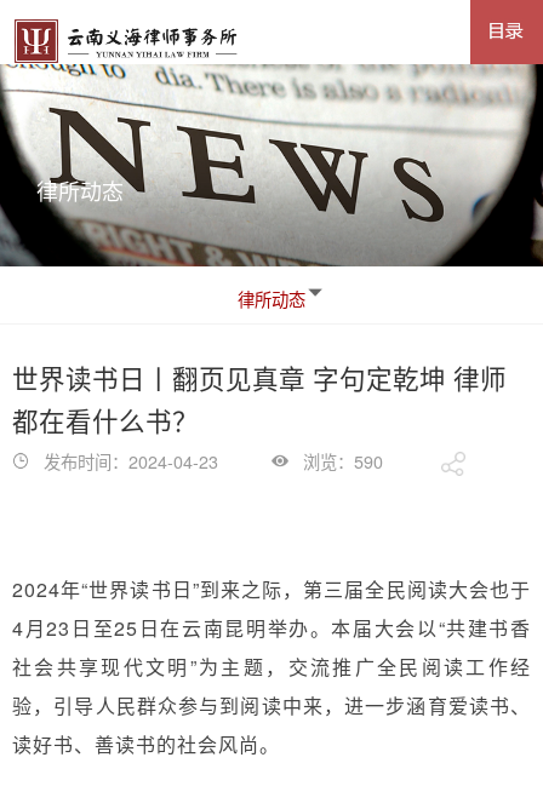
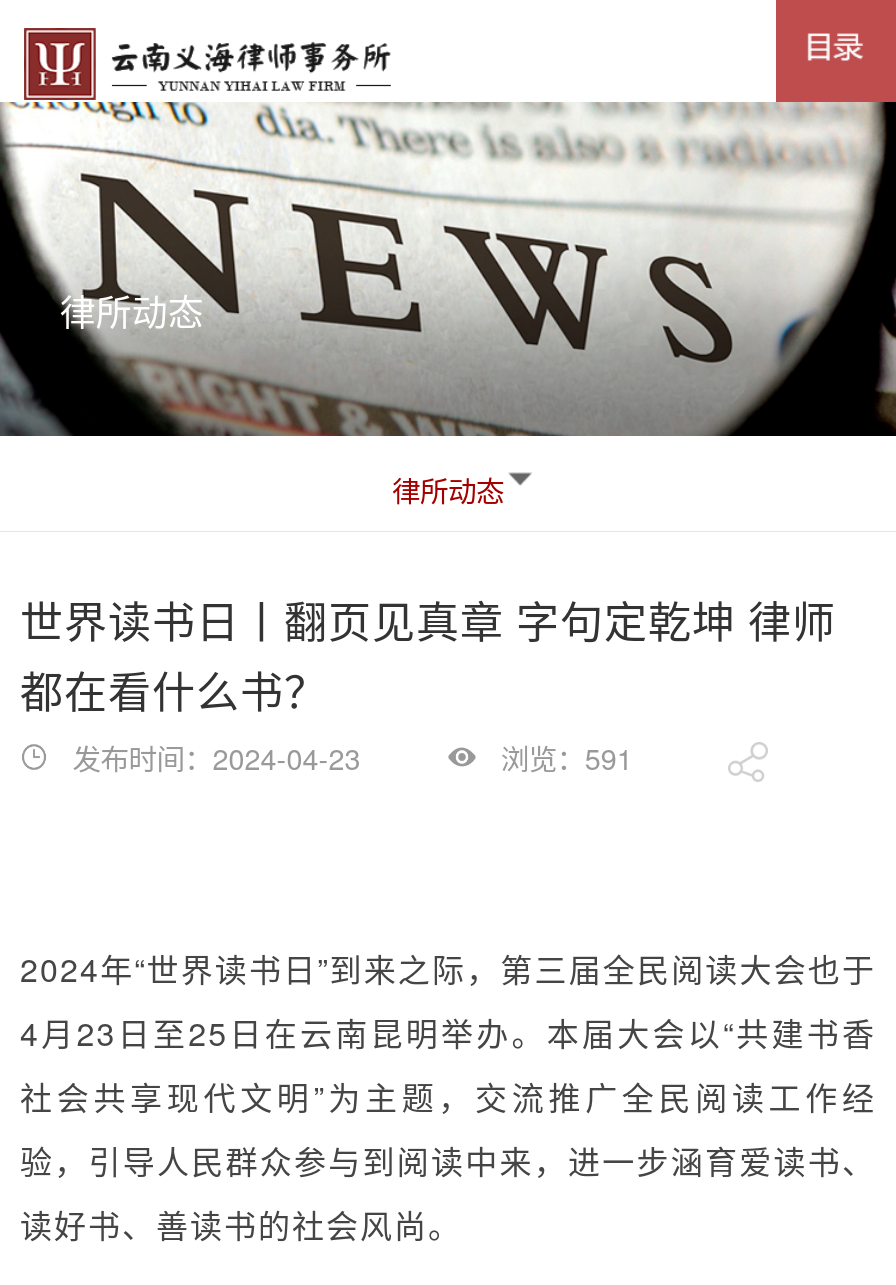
- 浏览：590
+ 浏览：591
